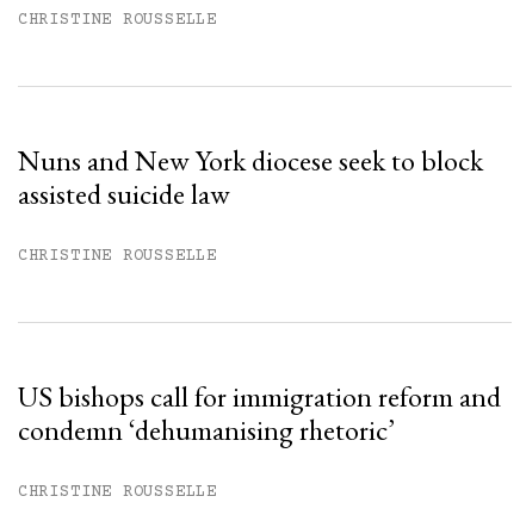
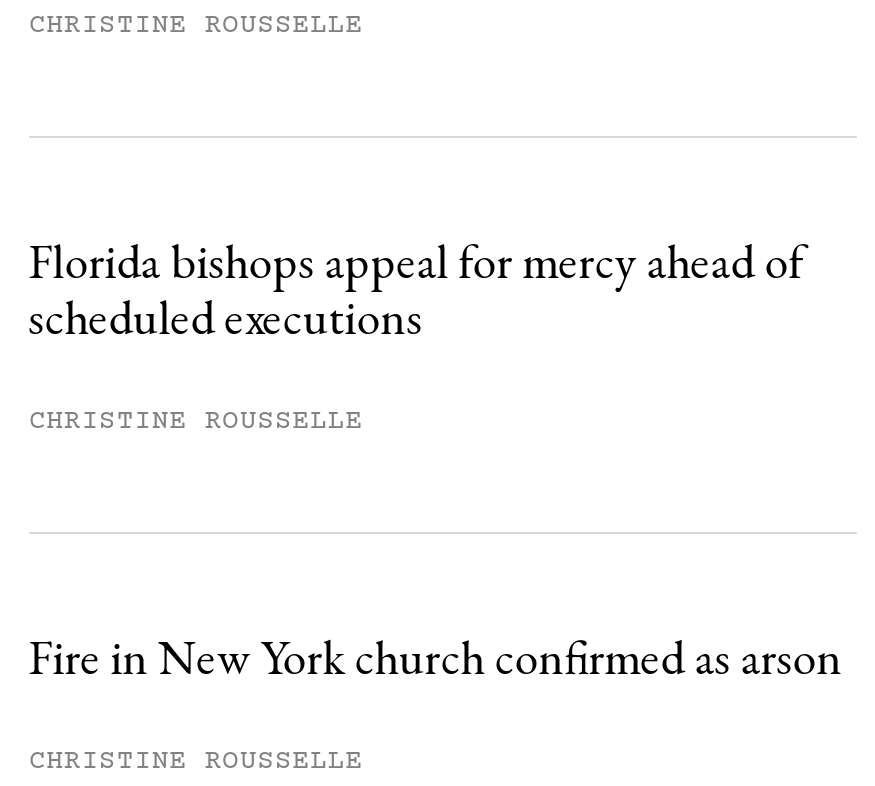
- Nuns and New York diocese seek to block
- assisted suicide law
+ Florida bishops appeal for mercy ahead of
+ scheduled executions

- US bishops call for immigration reform and
- condemn ‘dehumanising rhetoric’
+ Fire in New York church confirmed as arson
